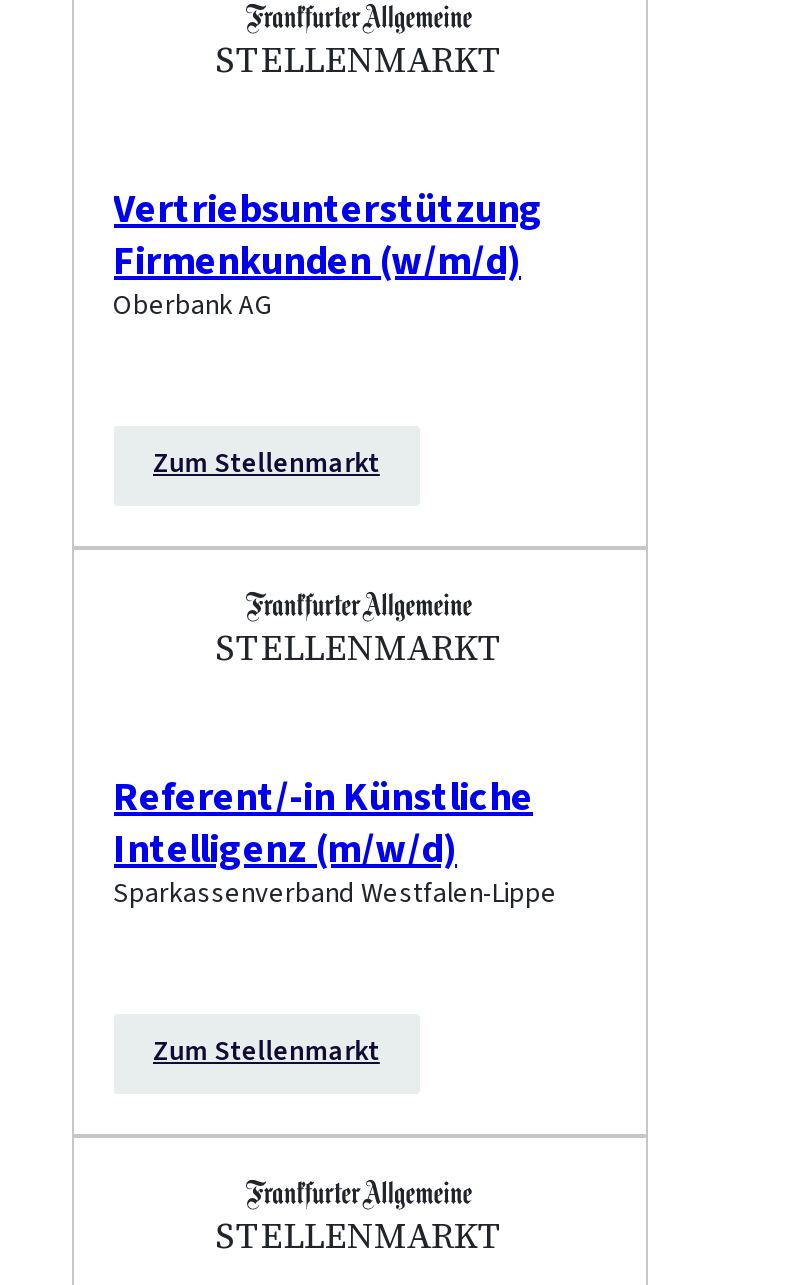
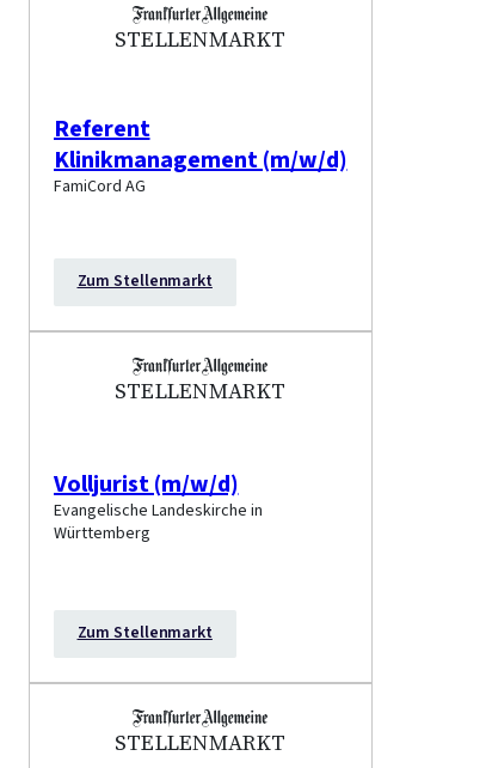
- Vertriebsunterstützung
- Firmenkunden (w/m/d)
- Oberbank AG
+ Referent
+ Klinikmanagement (m/w/d)
+ FamiCord AG

- Referent/-in Künstliche
- Intelligenz (m/w/d)
- Sparkassenverband Westfalen-Lippe
+ Volljurist (m/w/d)
+ Evangelische Landeskirche in
+ Württemberg
